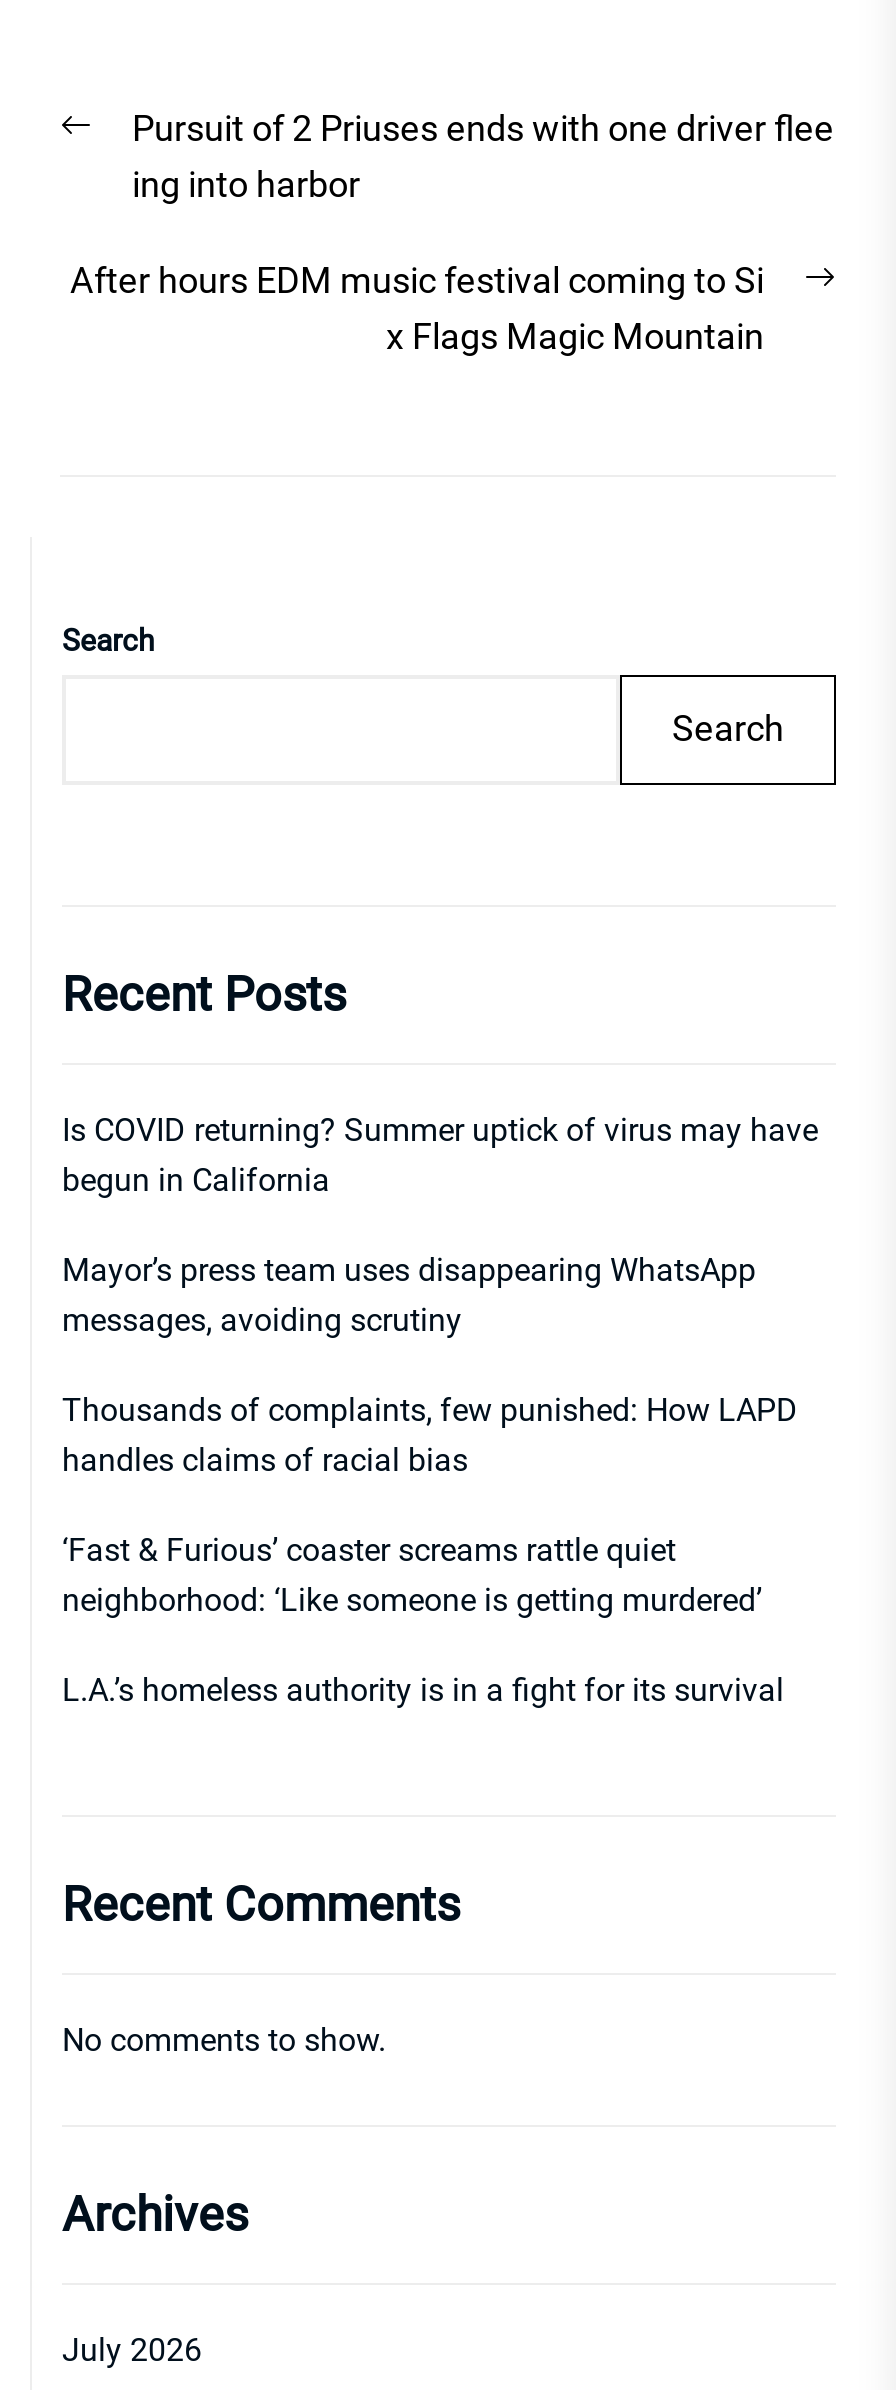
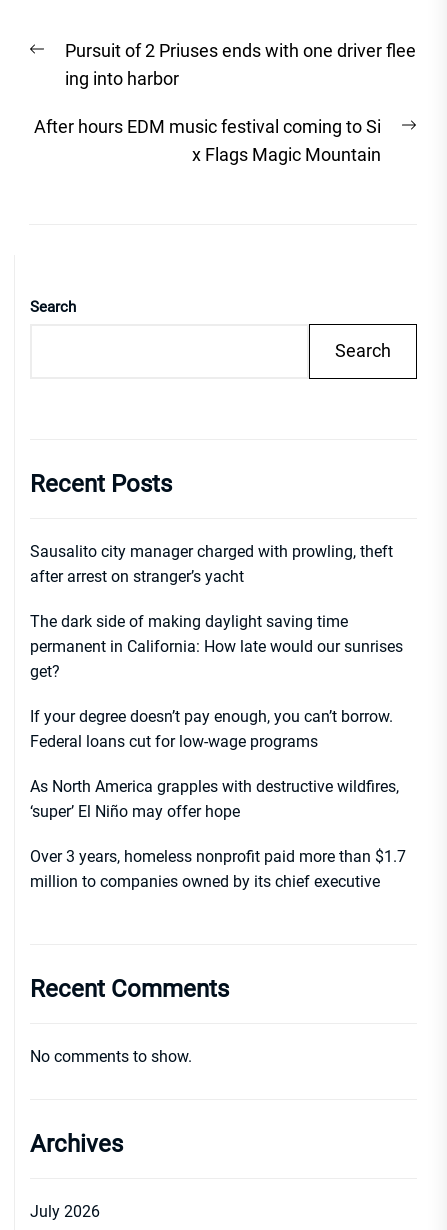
- Is COVID returning? Summer uptick of virus may have
- begun in California
+ Sausalito city manager charged with prowling, theft
+ after arrest on stranger’s yacht

- Mayor’s press team uses disappearing WhatsApp
- messages, avoiding scrutiny
+ The dark side of making daylight saving time
+ permanent in California: How late would our sunrises
+ get?

- Thousands of complaints, few punished: How LAPD
- handles claims of racial bias
+ If your degree doesn’t pay enough, you can’t borrow.
+ Federal loans cut for low-wage programs

- ‘Fast & Furious’ coaster screams rattle quiet
- neighborhood: ‘Like someone is getting murdered’
+ As North America grapples with destructive wildfires,
+ ‘super’ El Niño may offer hope

- L.A.’s homeless authority is in a fight for its survival
+ Over 3 years, homeless nonprofit paid more than $1.7
+ million to companies owned by its chief executive
